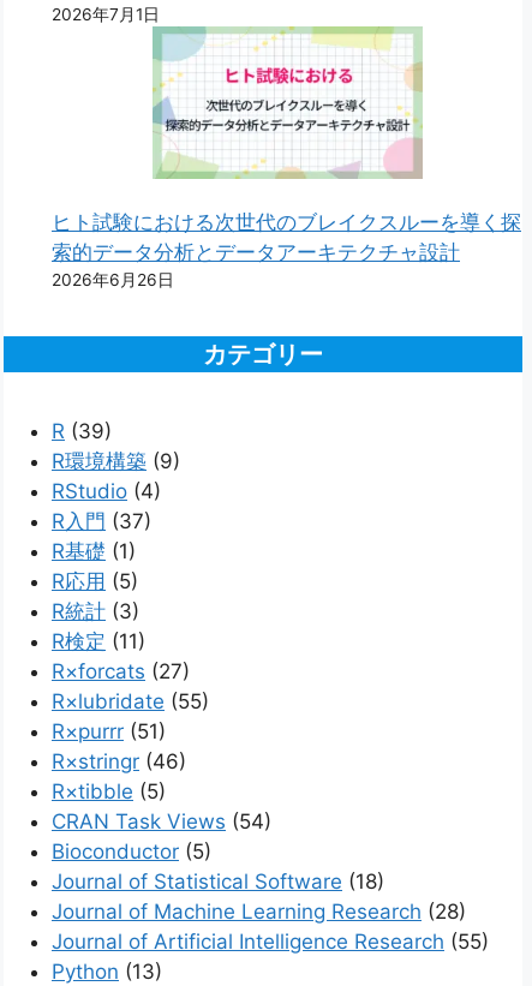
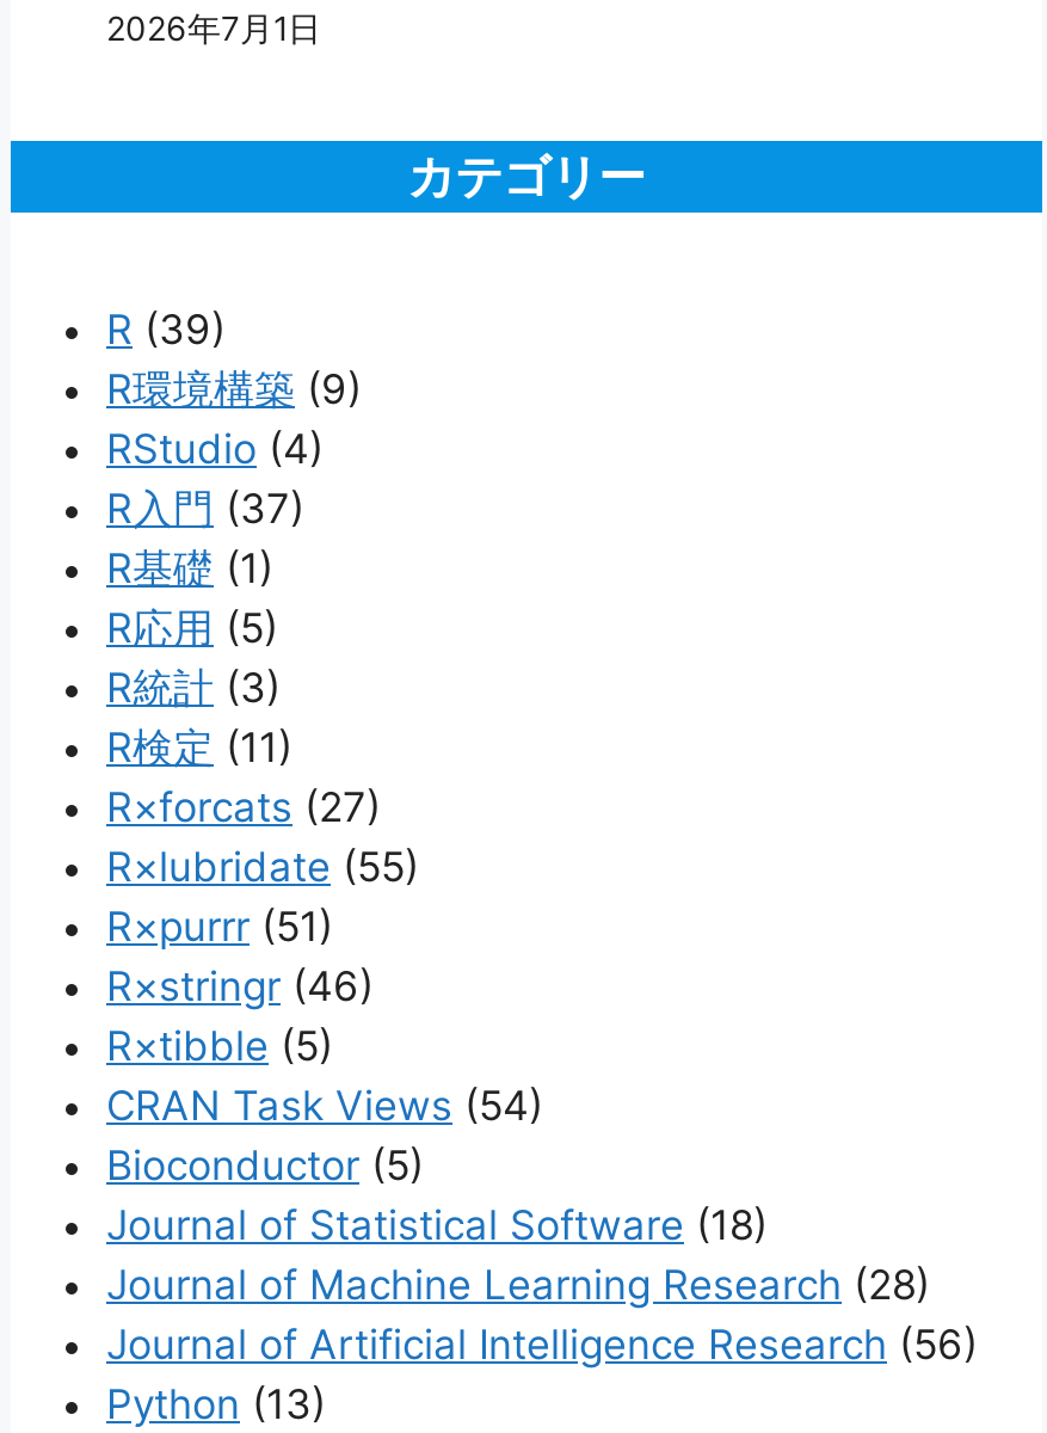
- [image]
- ヒト試験における次世代のブレイクスルーを導く探
- 索的データ分析とデータアーキテクチャ設計
- 2026年6月26日

- Journal of Artificial Intelligence Research (55)
+ Journal of Artificial Intelligence Research (56)
